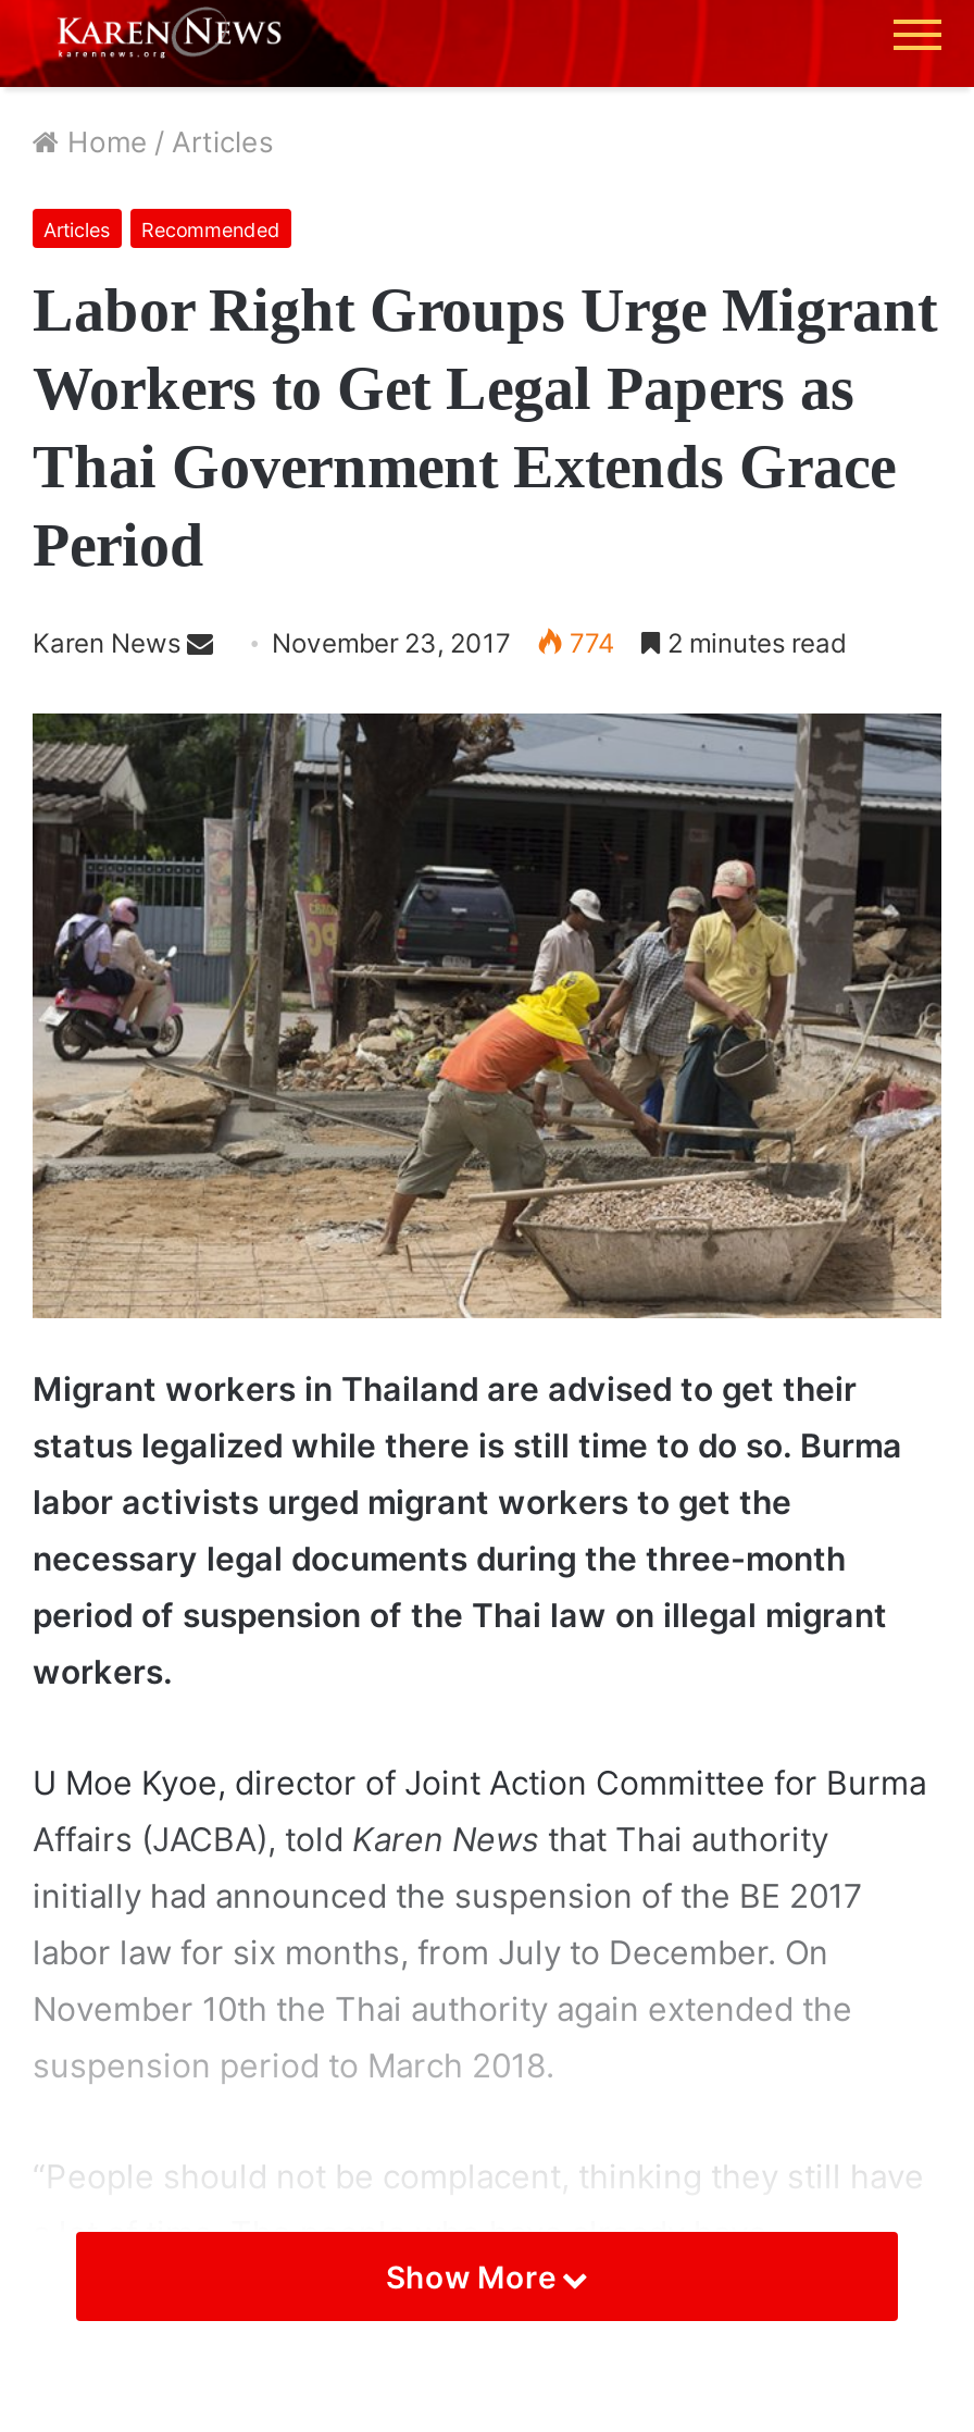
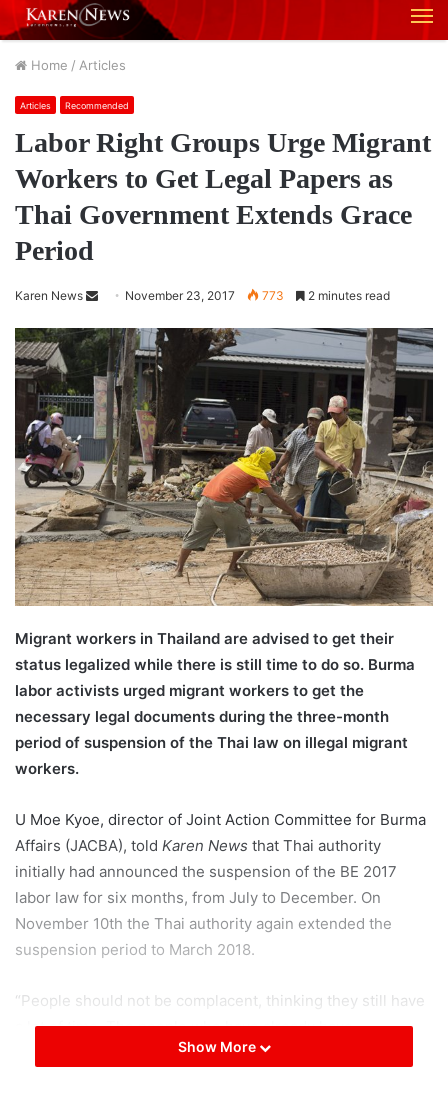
- 774
+ 773
